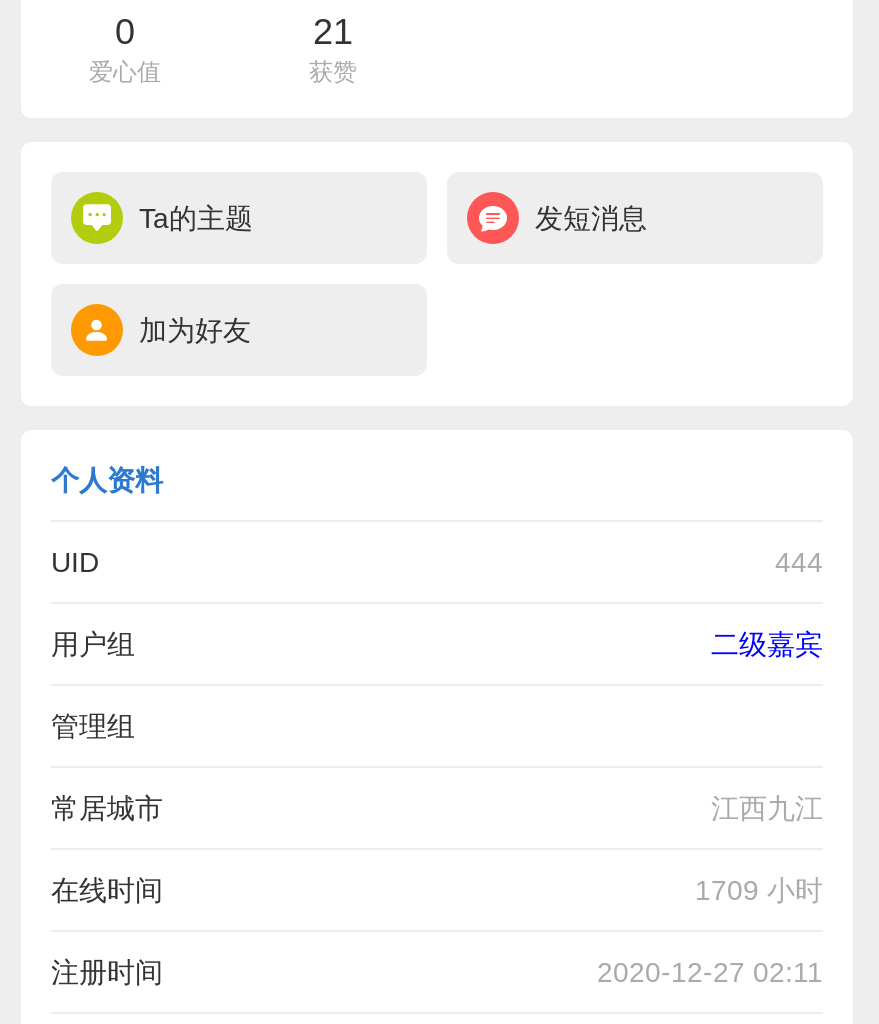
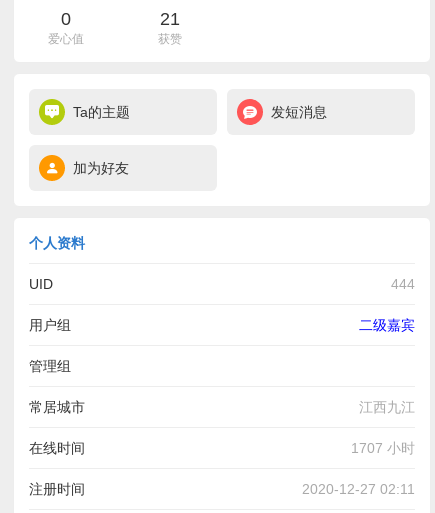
- 1709 小时
+ 1707 小时
